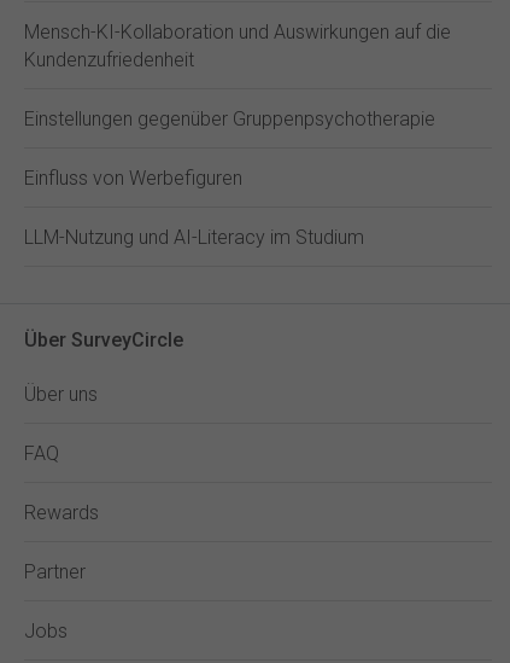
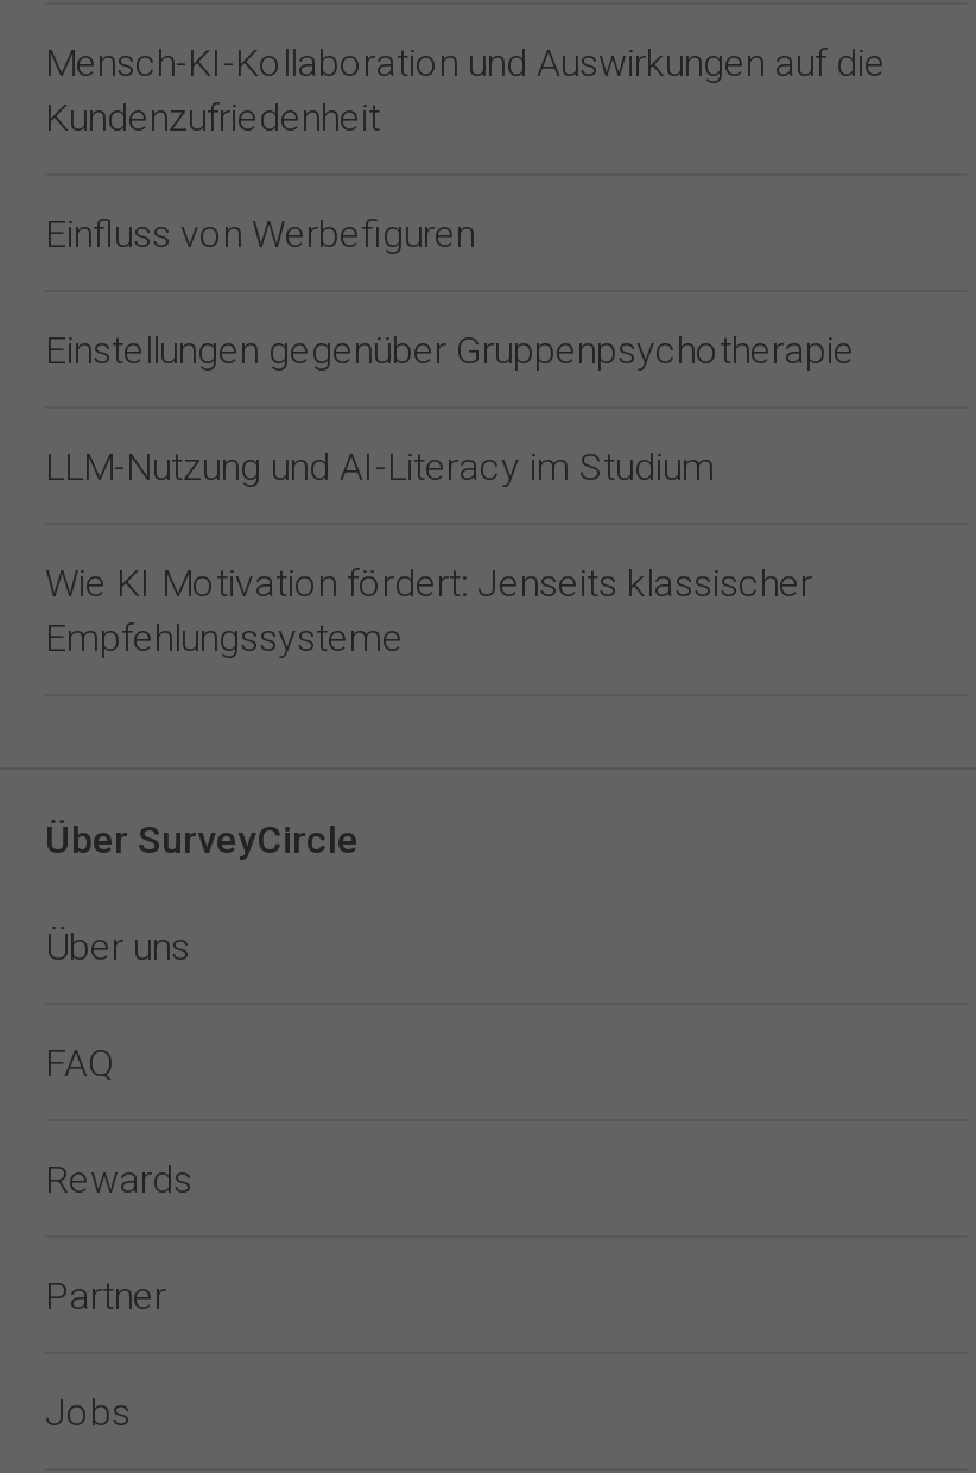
moved up: Einfluss von Werbefiguren

+ Wie KI Motivation fördert: Jenseits klassischer
+ Empfehlungssysteme
